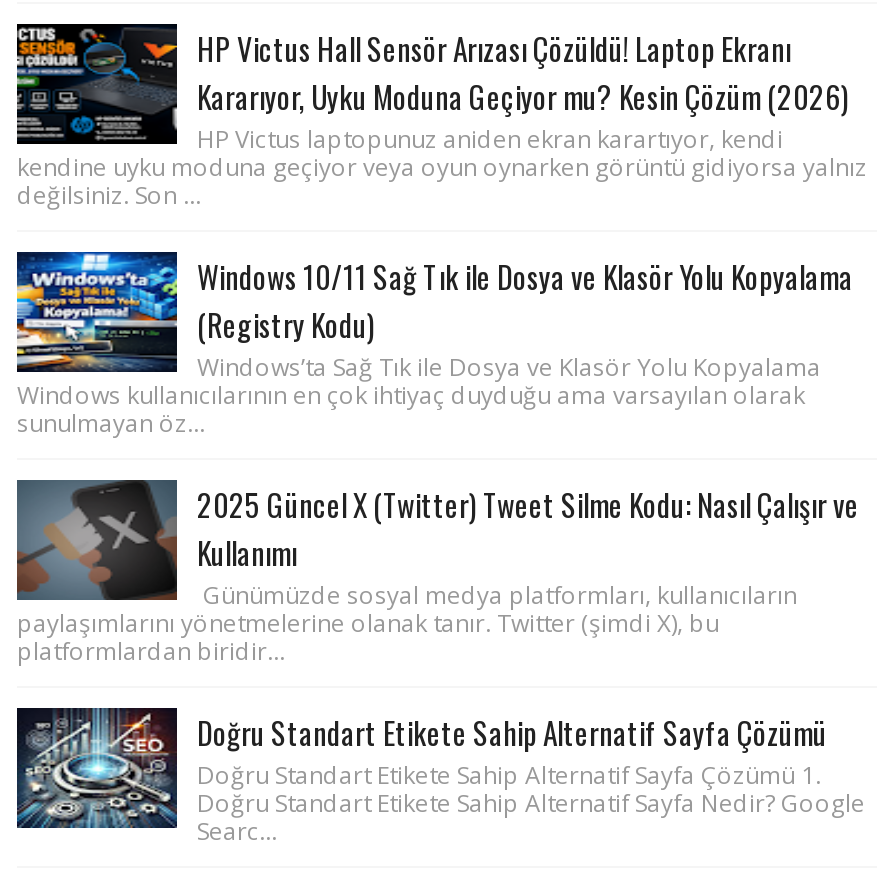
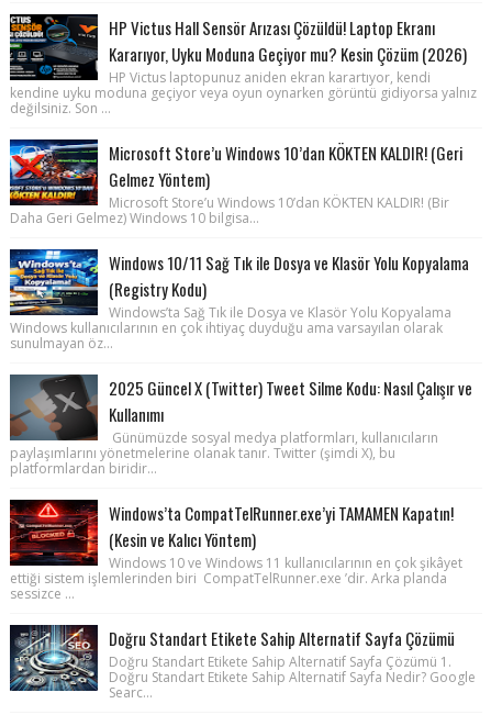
+ [image]
+ Microsoft Store’u Windows 10’dan KÖKTEN KALDIR! (Geri
+ Gelmez Yöntem)
+ Microsoft Store’u Windows 10’dan KÖKTEN KALDIR! (Bir
+ Daha Geri Gelmez) Windows 10 bilgisa...

+ [image]
+ Windows’ta CompatTelRunner.exe’yi TAMAMEN Kapatın!
+ (Kesin ve Kalıcı Yöntem)
+ Windows 10 ve Windows 11 kullanıcılarının en çok şikâyet
+ ettiği sistem işlemlerinden biri CompatTelRunner.exe ’dir. Arka planda
+ sessizce ...
